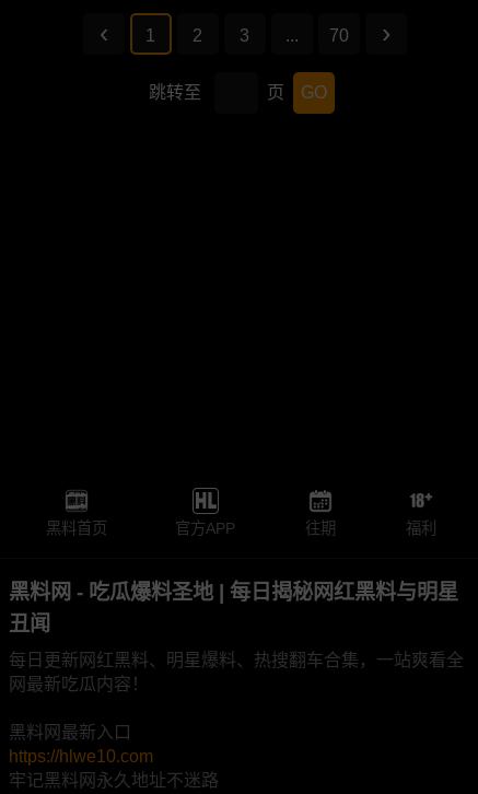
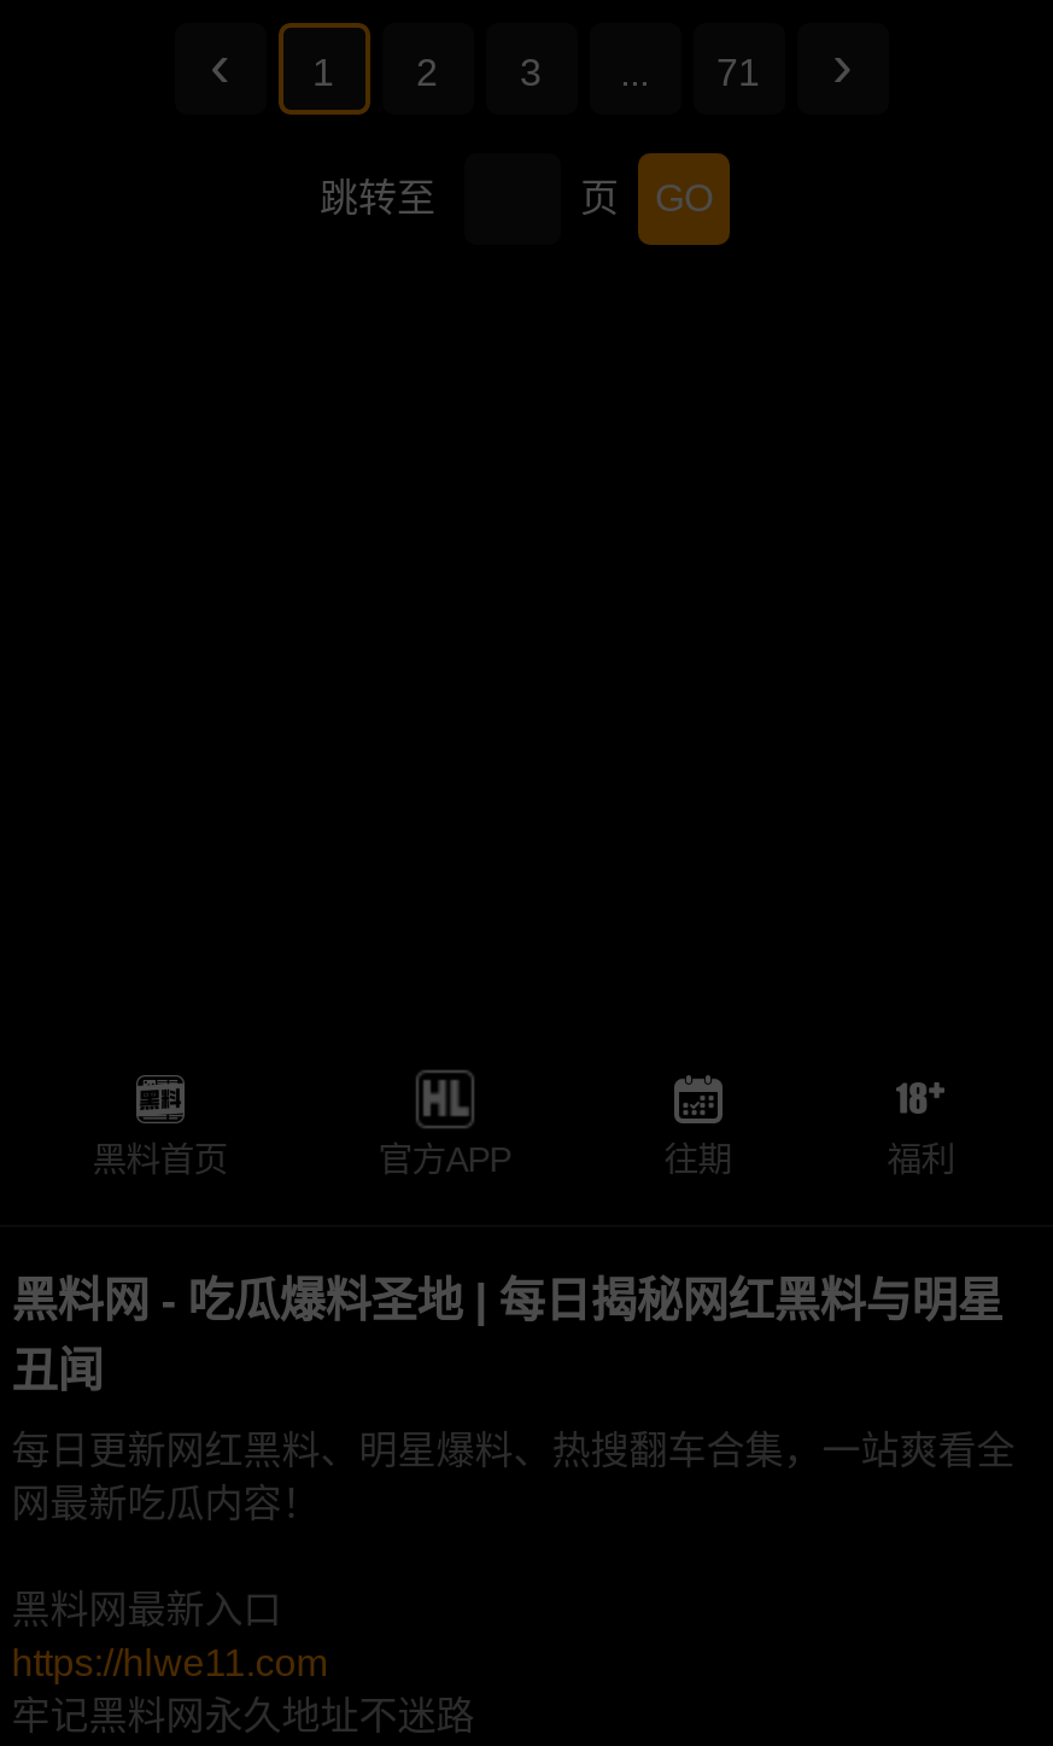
- 70
+ 71

- https://hlwe10.com
+ https://hlwe11.com
